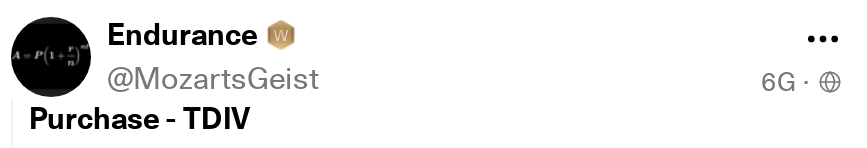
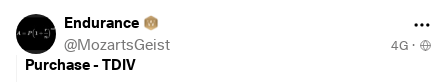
- 6G ·
+ 4G ·
